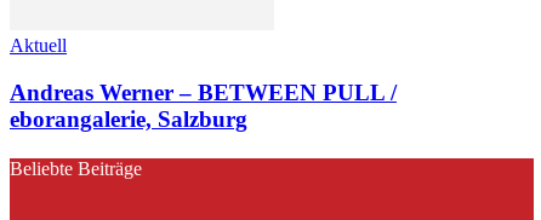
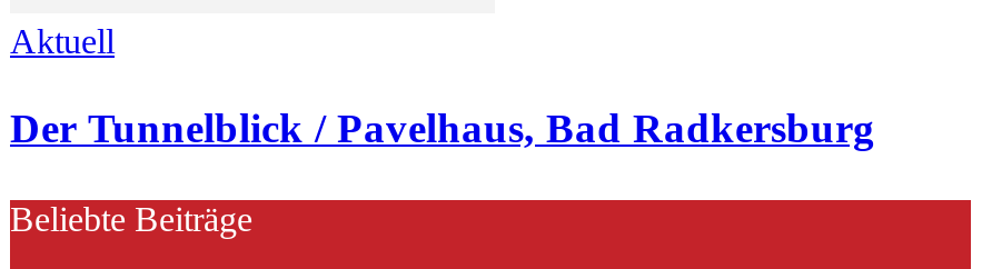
- Andreas Werner – BETWEEN PULL /
- eborangalerie, Salzburg
+ Der Tunnelblick / Pavelhaus, Bad Radkersburg
